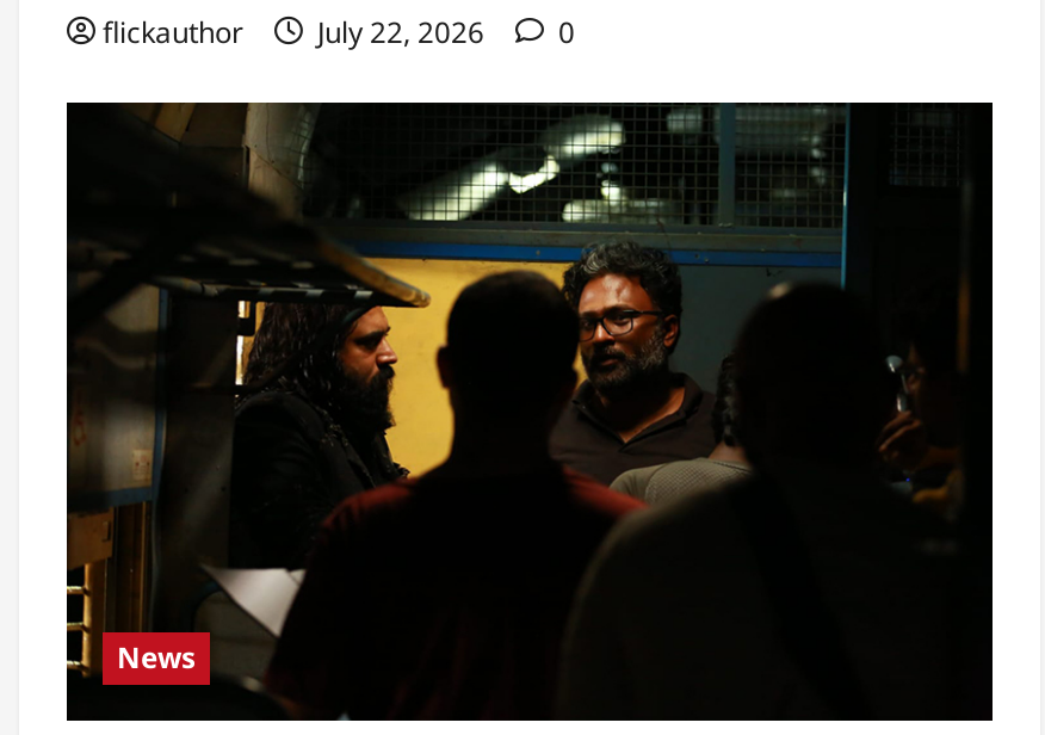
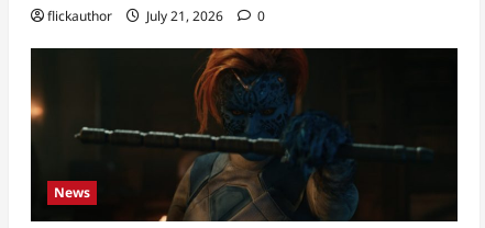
- flickauthor July 22, 2026 0
+ flickauthor July 21, 2026 0

- [image]
+ [image]
